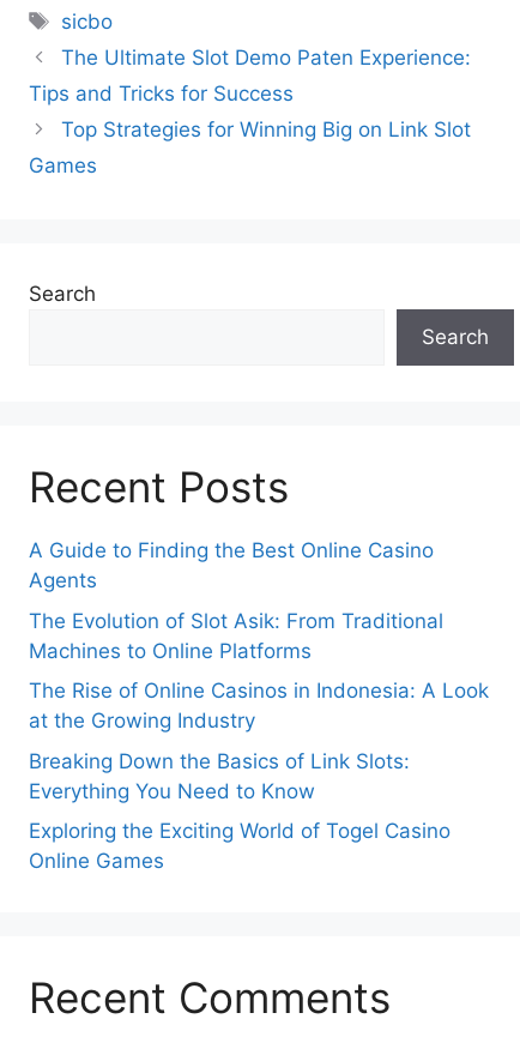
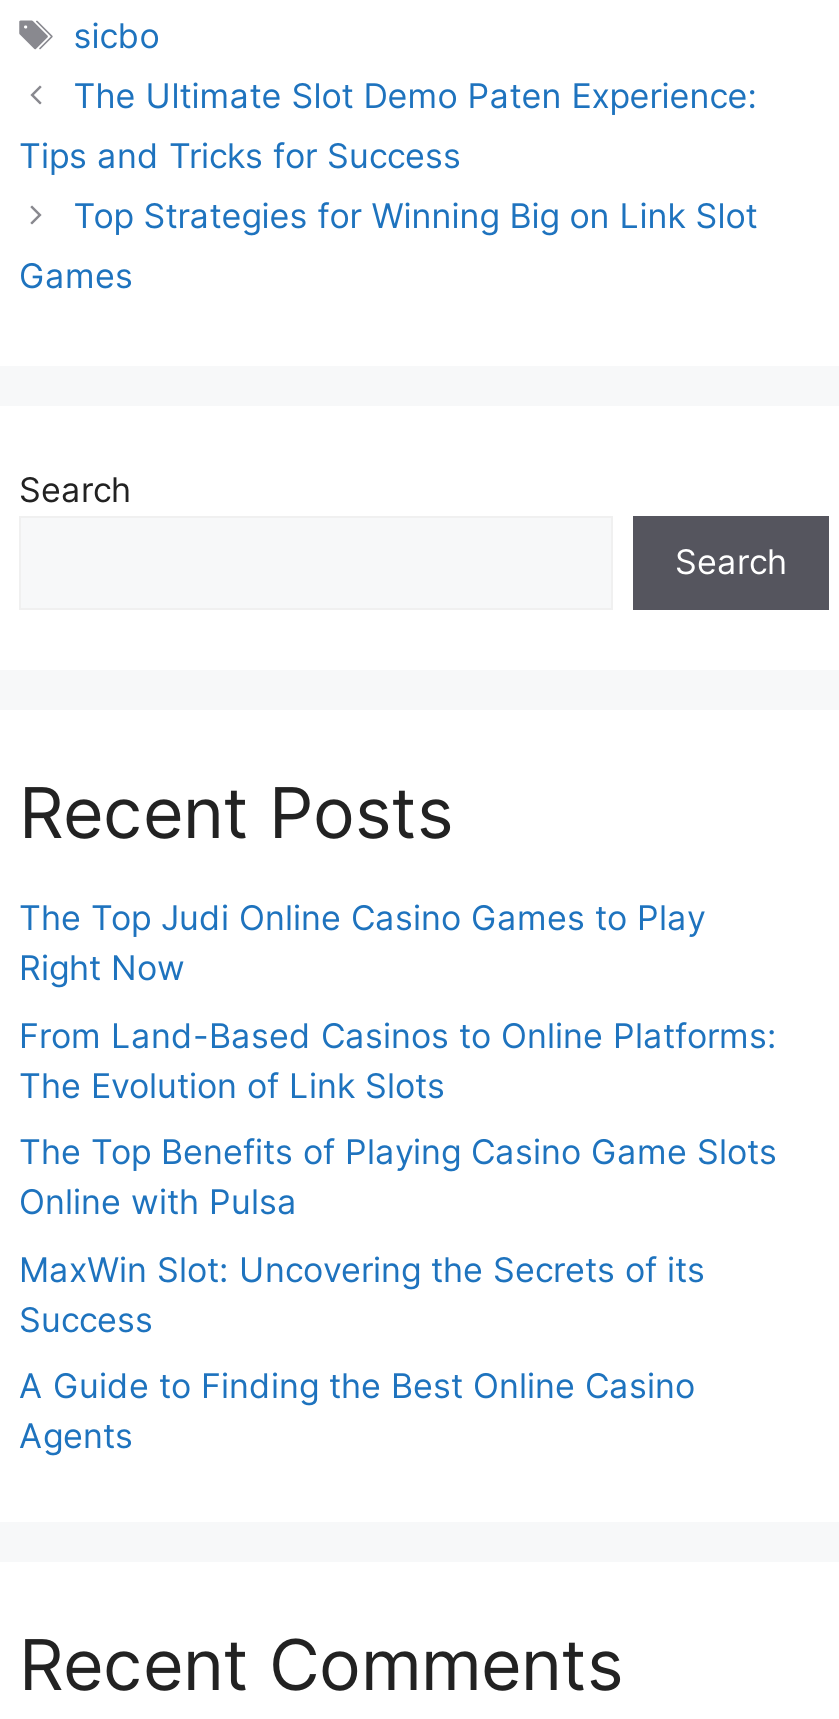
+ The Top Judi Online Casino Games to Play
+ Right Now
+ From Land-Based Casinos to Online Platforms:
+ The Evolution of Link Slots
+ The Top Benefits of Playing Casino Game Slots
+ Online with Pulsa
+ MaxWin Slot: Uncovering the Secrets of its
+ Success

moved down: A Guide to Finding the Best Online Casino | Agents

- The Evolution of Slot Asik: From Traditional
- Machines to Online Platforms
- The Rise of Online Casinos in Indonesia: A Look
- at the Growing Industry
- Breaking Down the Basics of Link Slots:
- Everything You Need to Know
- Exploring the Exciting World of Togel Casino
- Online Games
